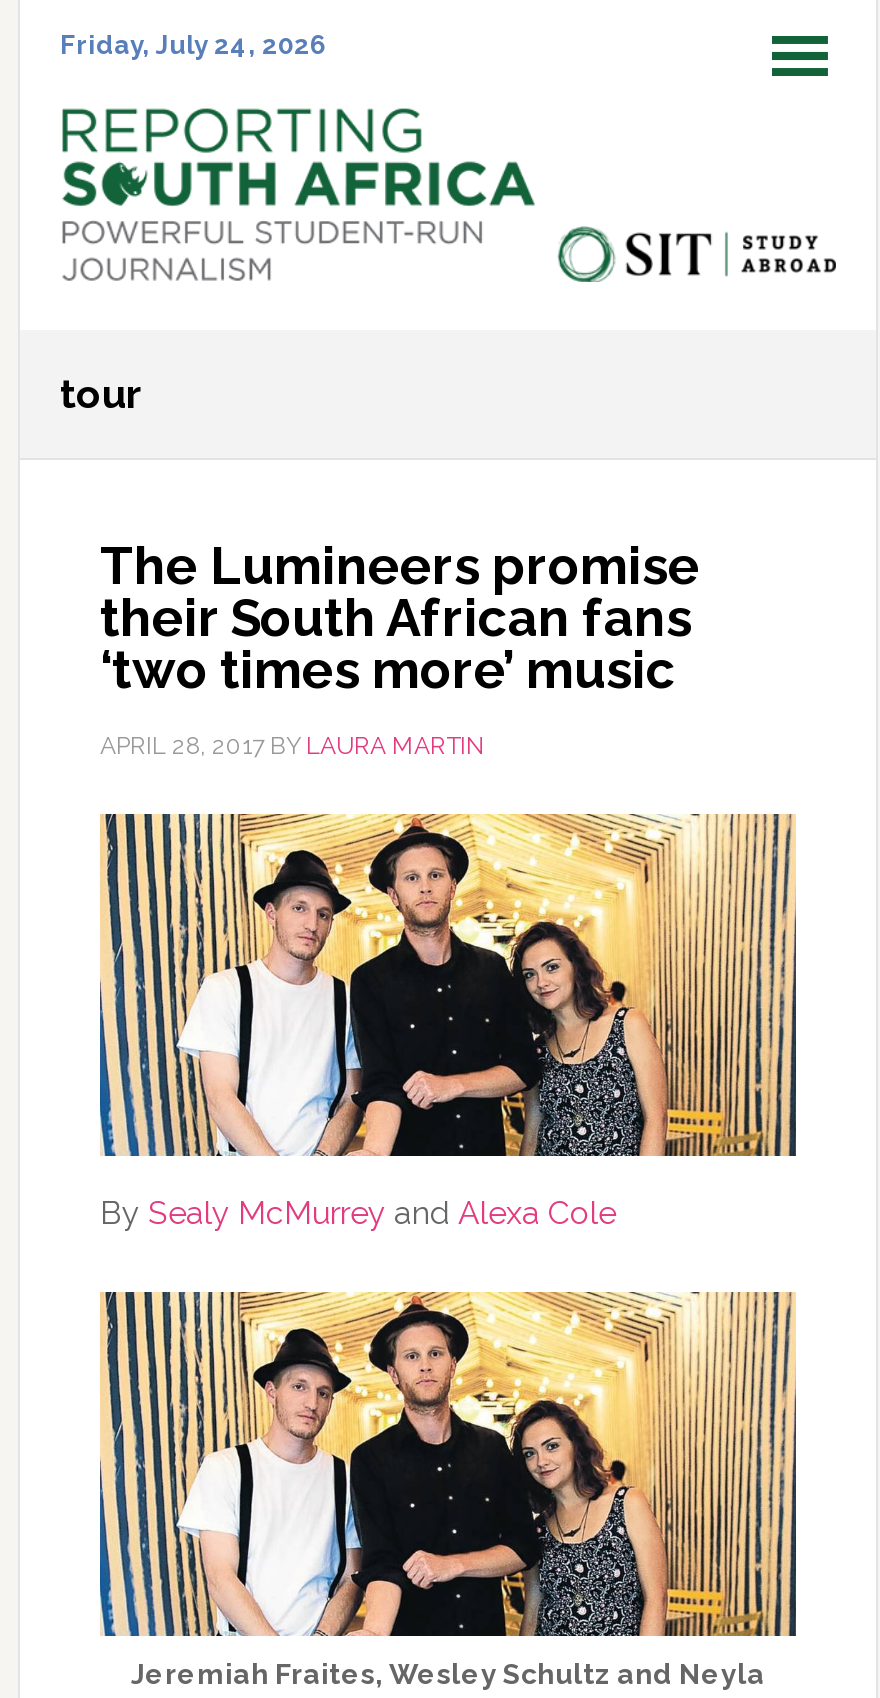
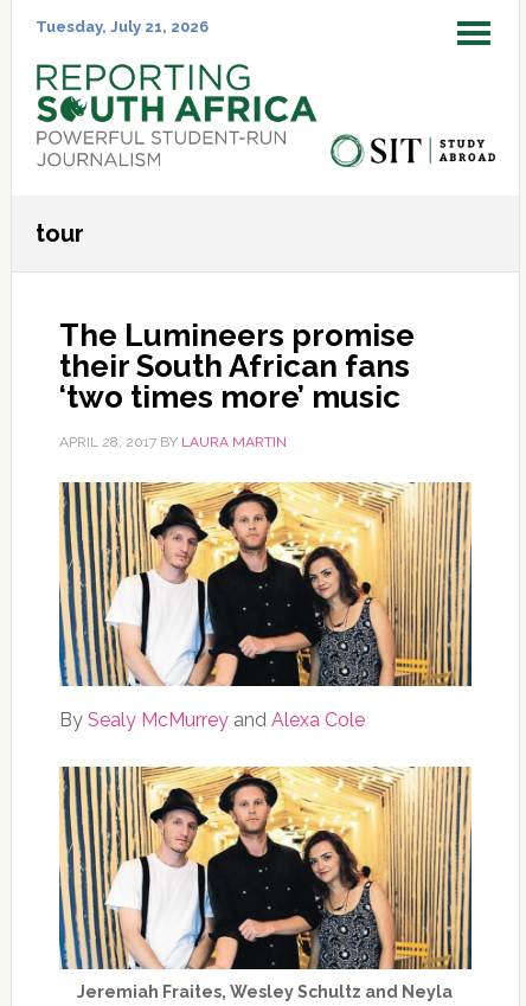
- Friday, July 24, 2026
+ Tuesday, July 21, 2026
